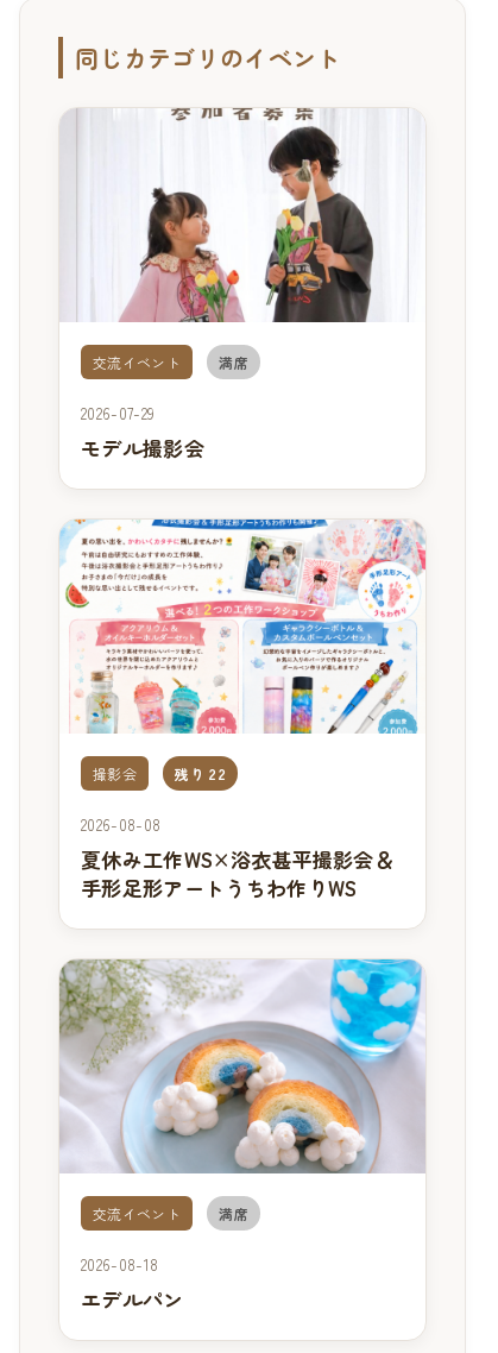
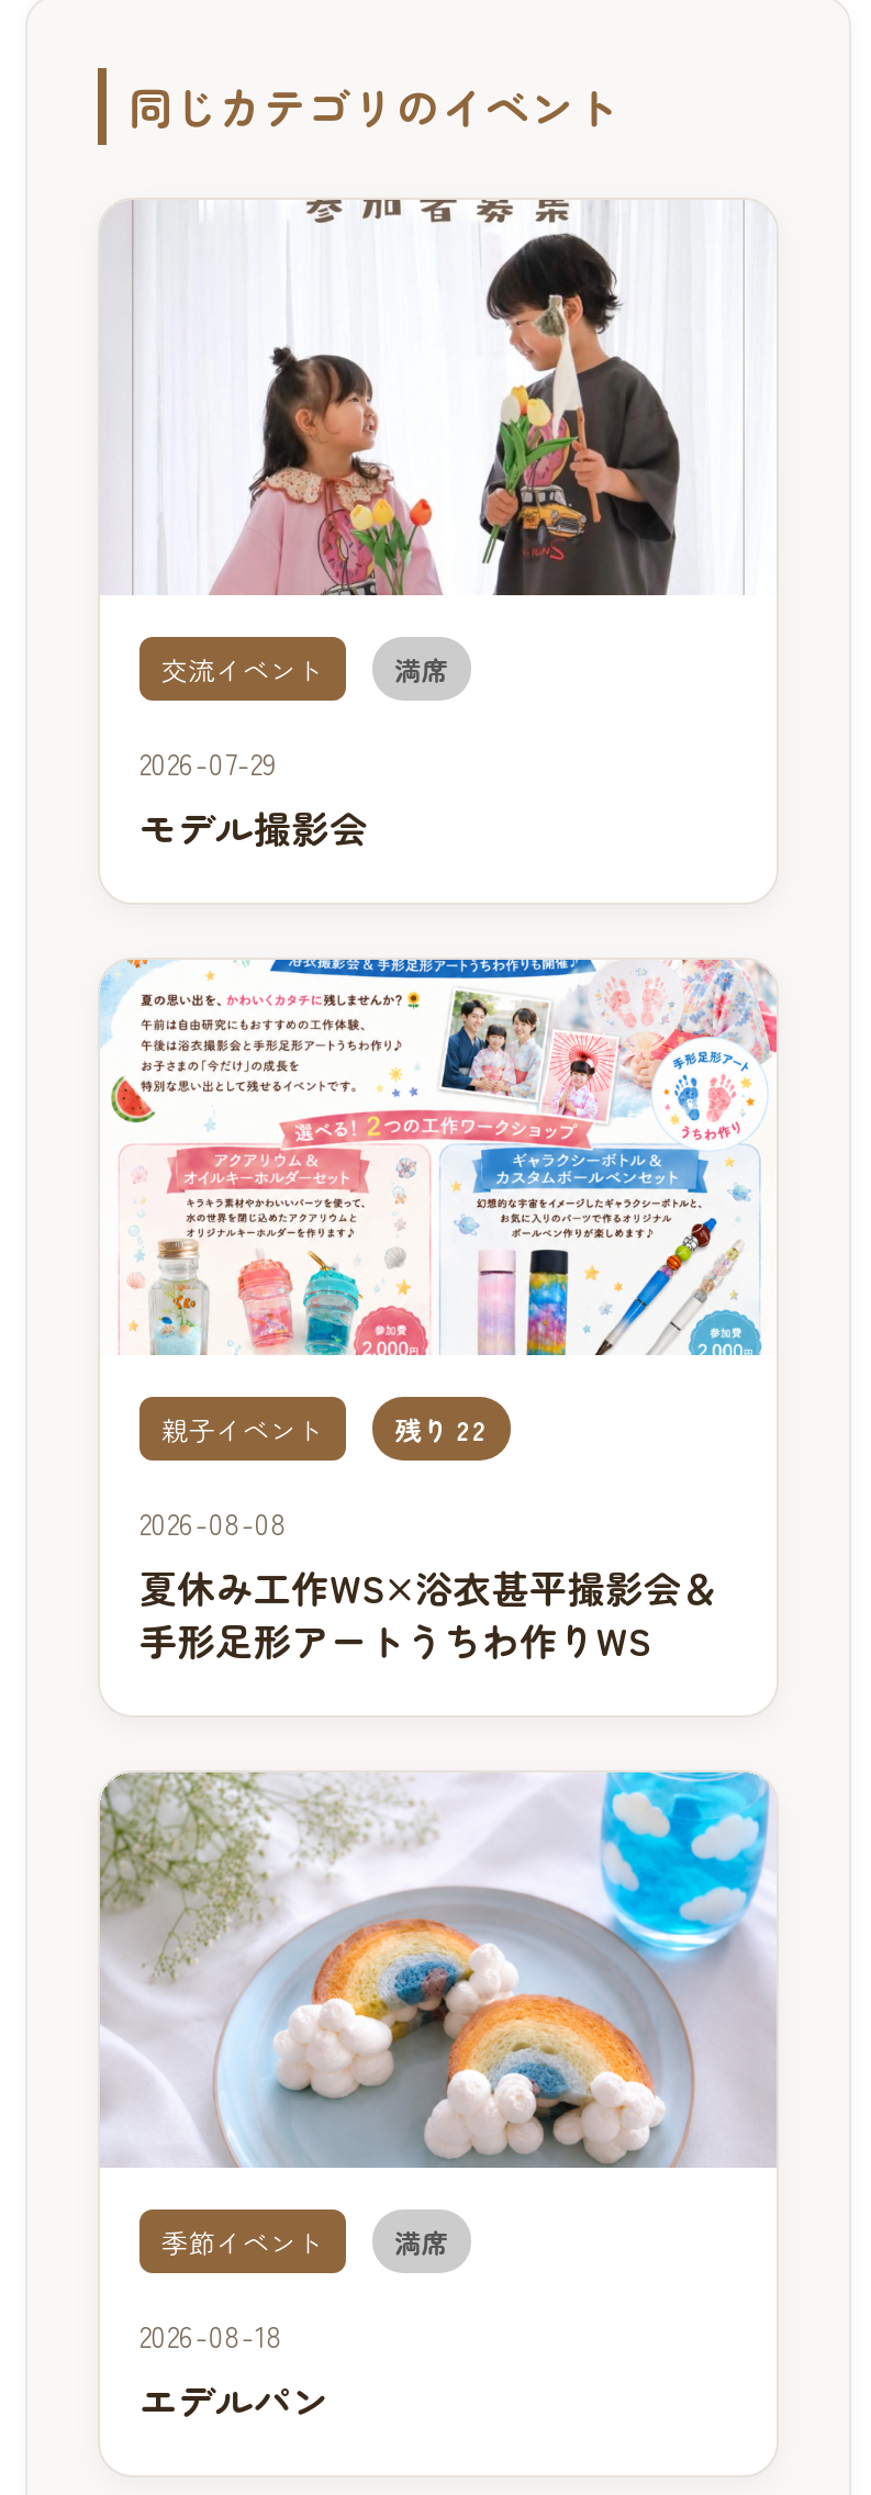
- 撮影会
+ 親子イベント

- 交流イベント
+ 季節イベント
